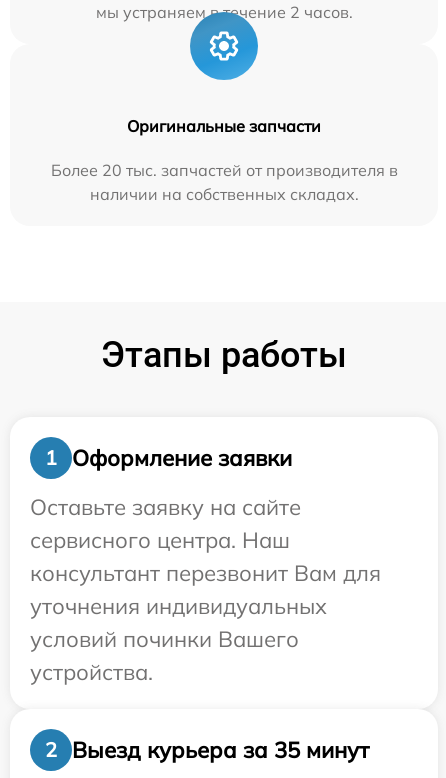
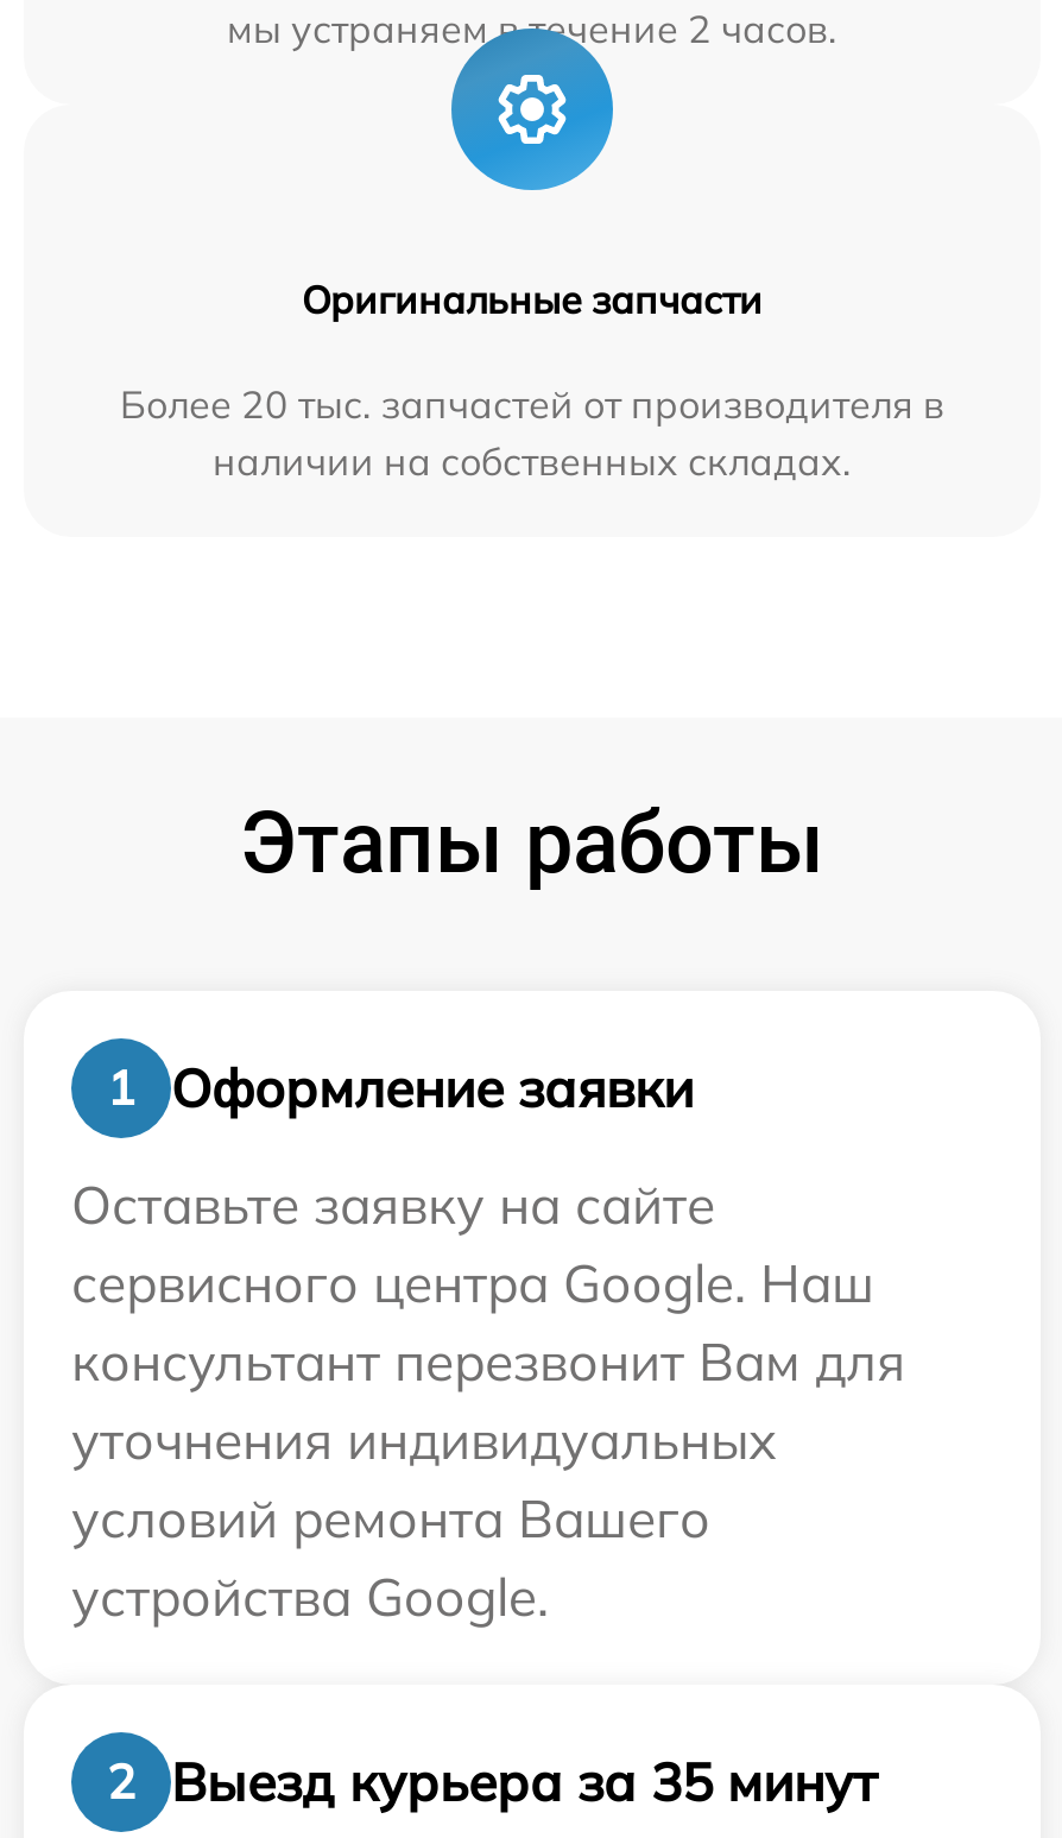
- сервисного центра. Наш
+ сервисного центра Google. Наш

- условий починки Вашего
- устройства.
+ условий ремонта Вашего
+ устройства Google.
